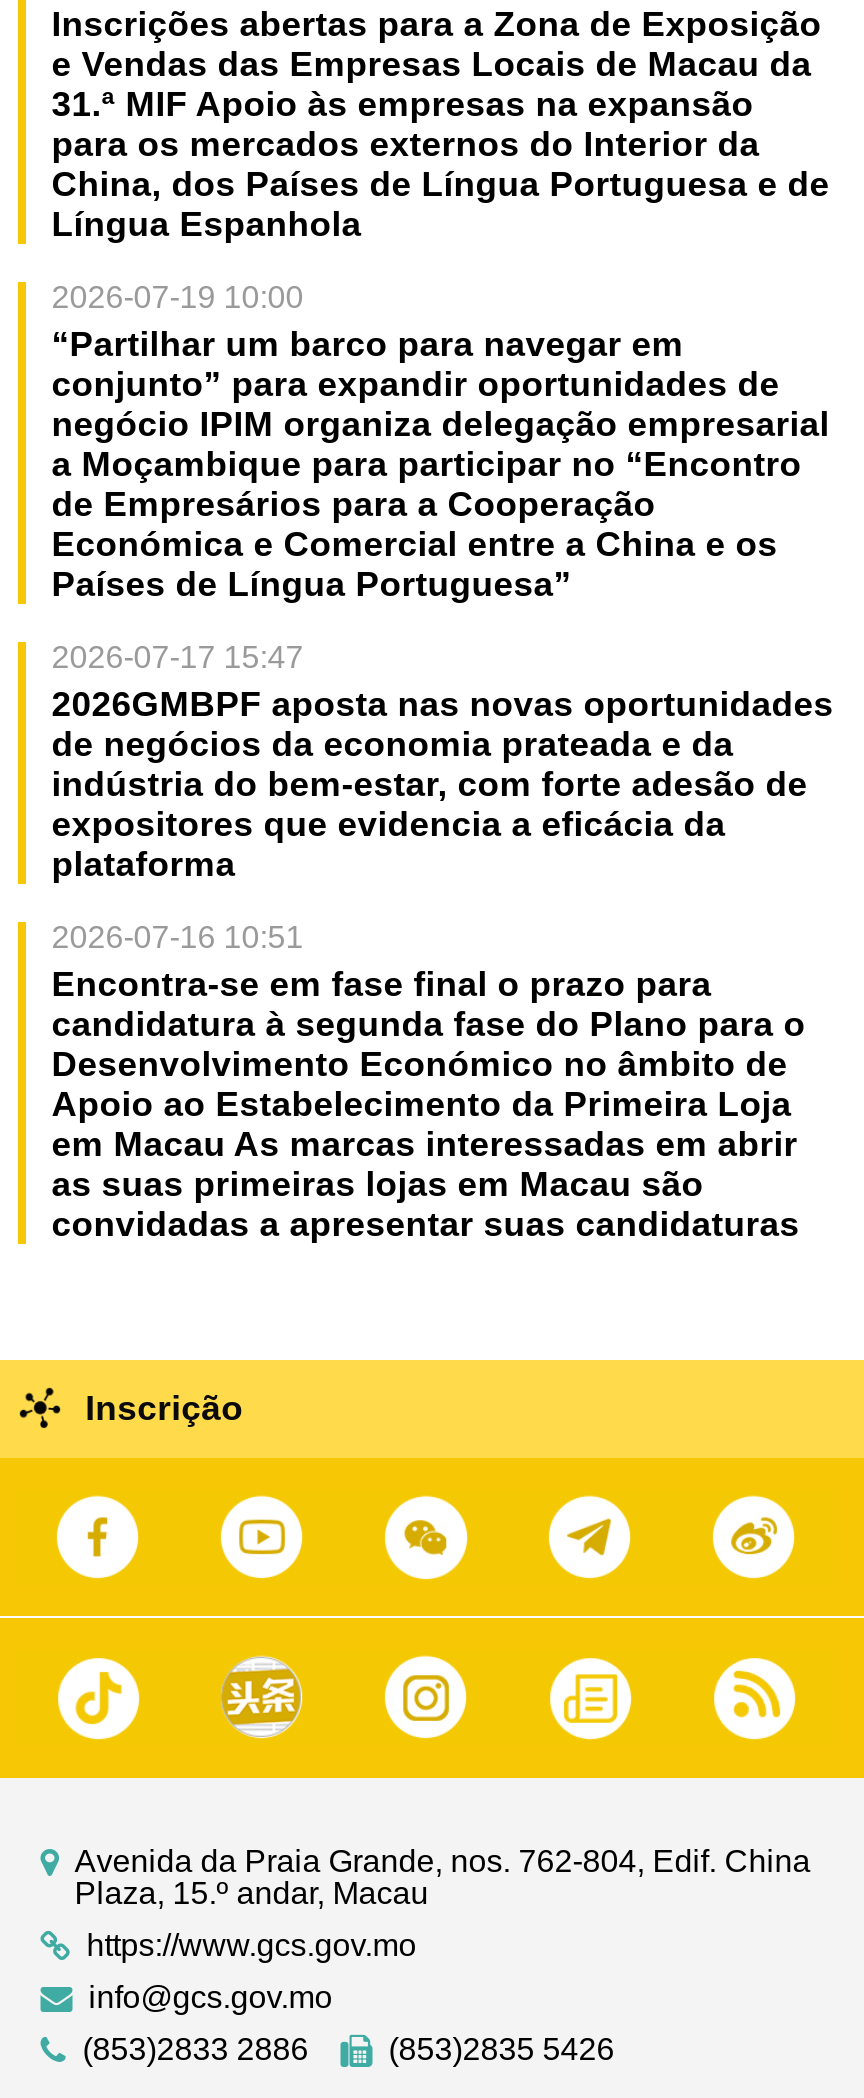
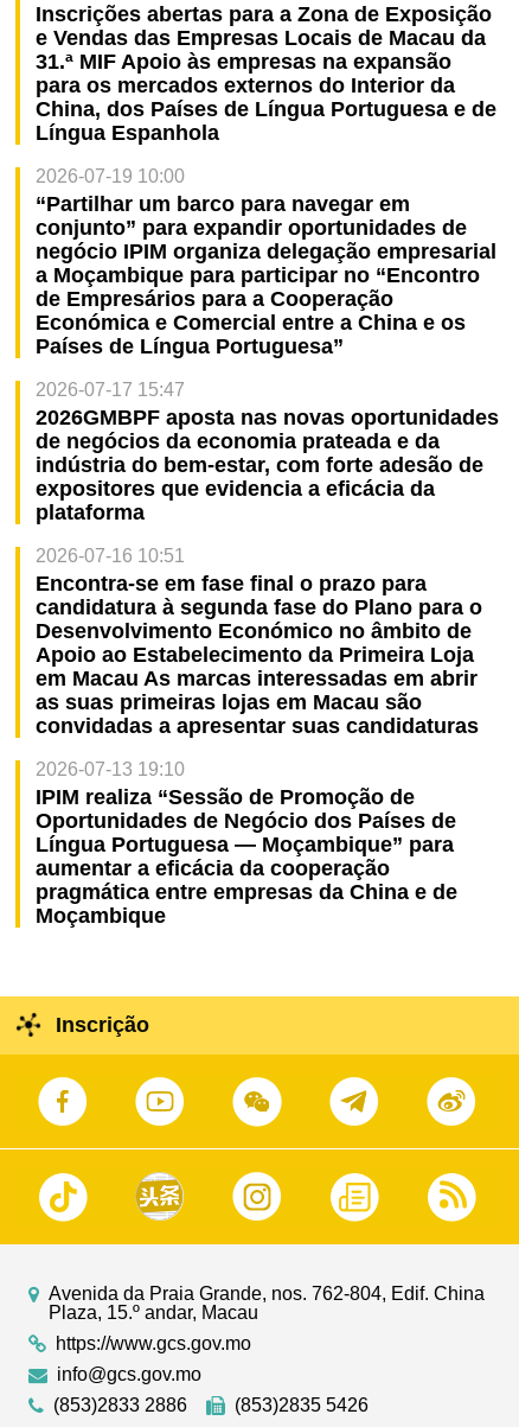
+ 2026-07-13 19:10
+ IPIM realiza “Sessão de Promoção de
+ Oportunidades de Negócio dos Países de
+ Língua Portuguesa — Moçambique” para
+ aumentar a eficácia da cooperação
+ pragmática entre empresas da China e de
+ Moçambique
